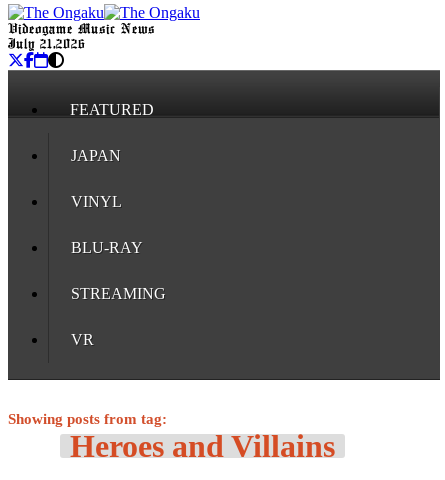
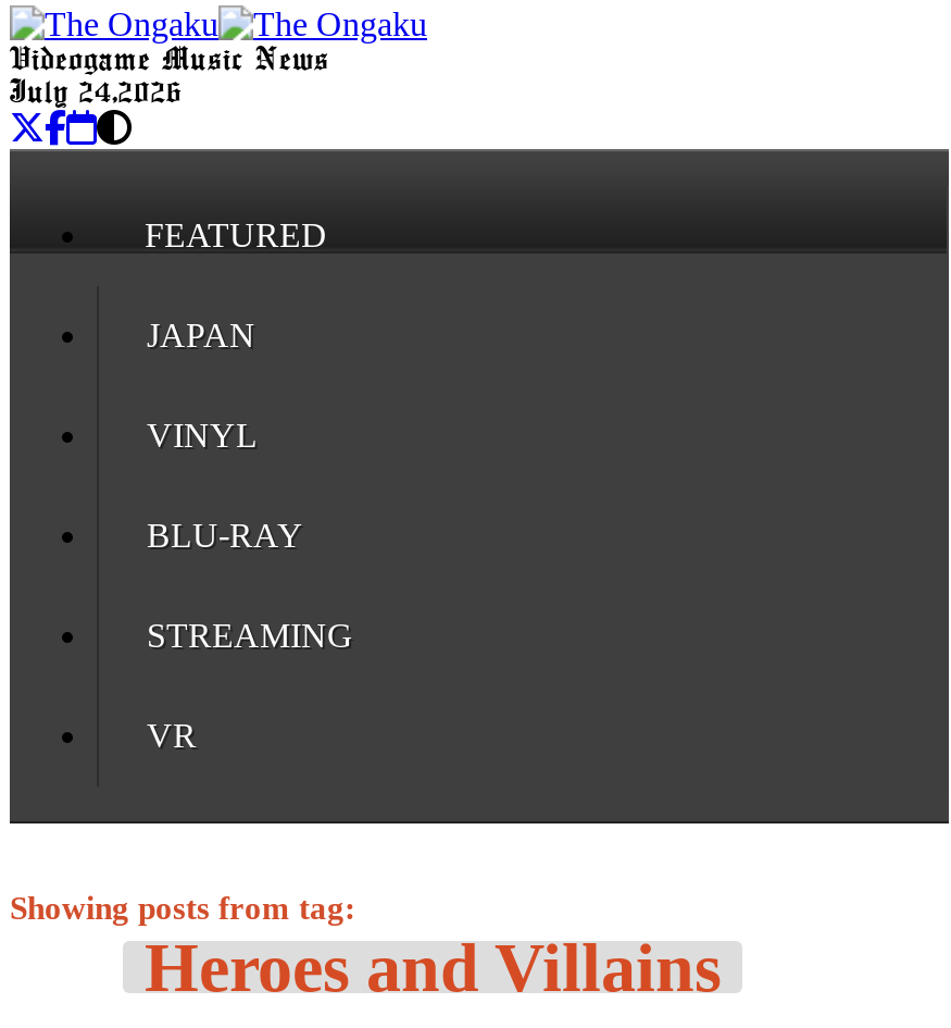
- July 21, 2026
+ July 24, 2026
